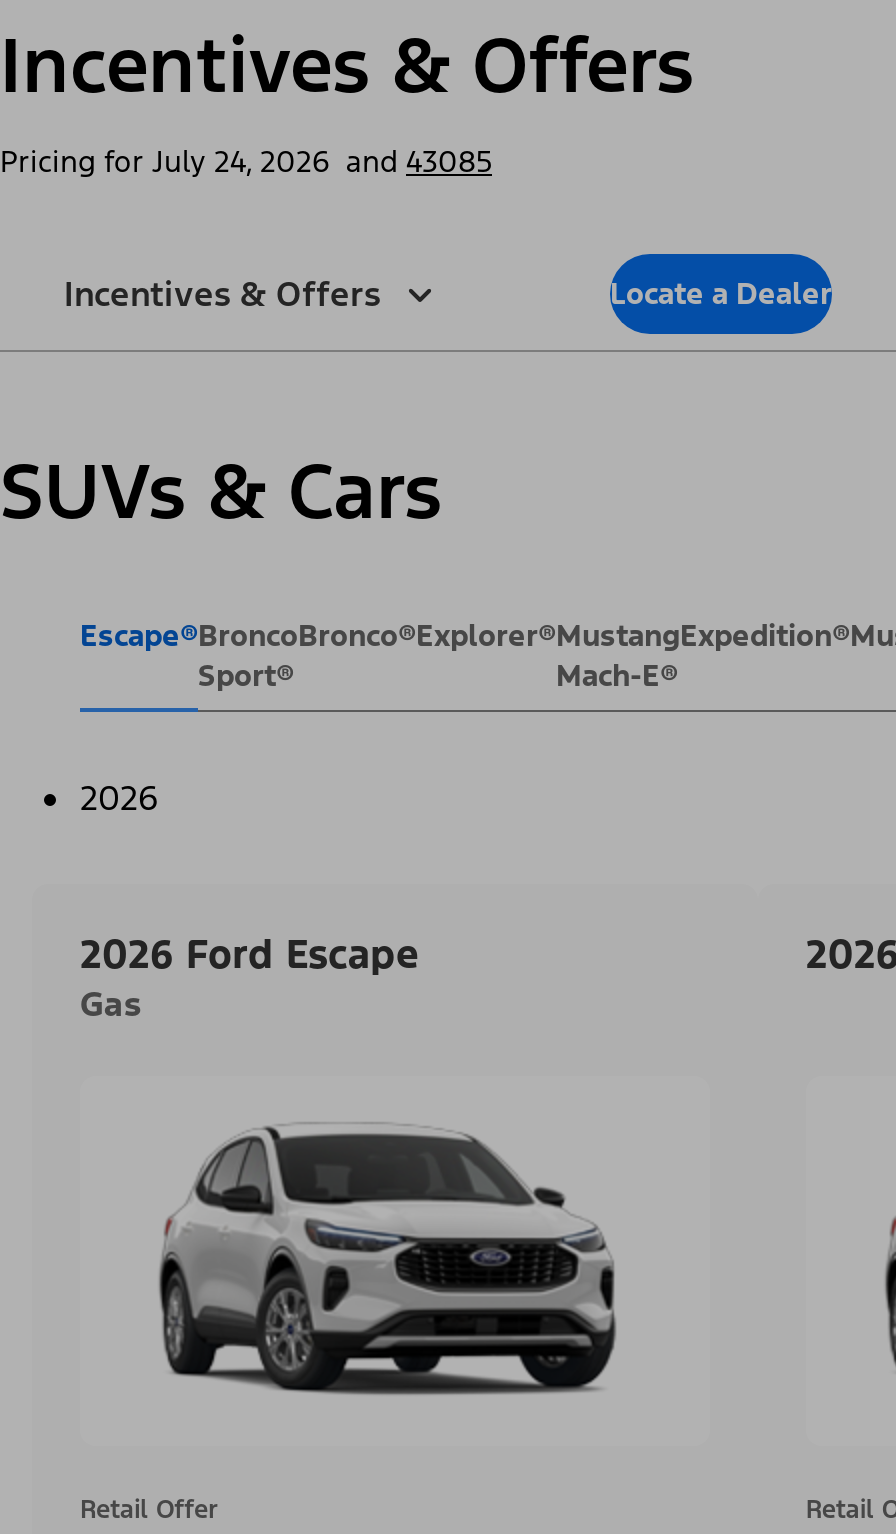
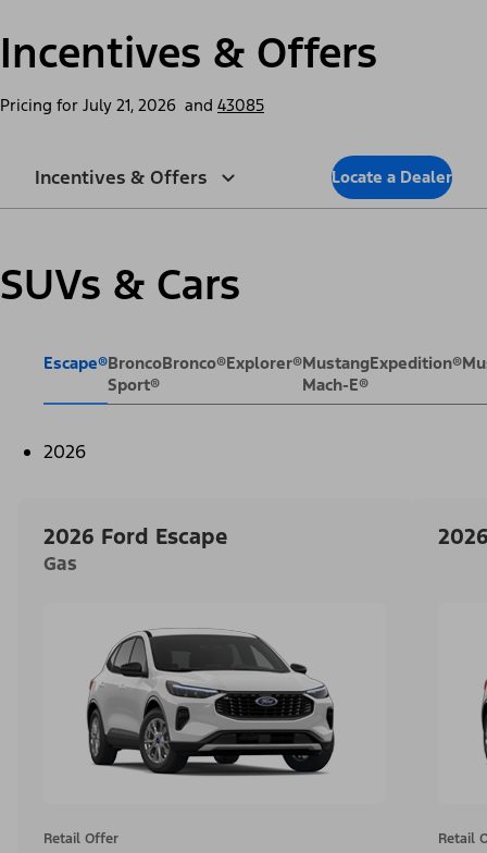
- Pricing for July 24, 2026 and 43085
+ Pricing for July 21, 2026 and 43085
